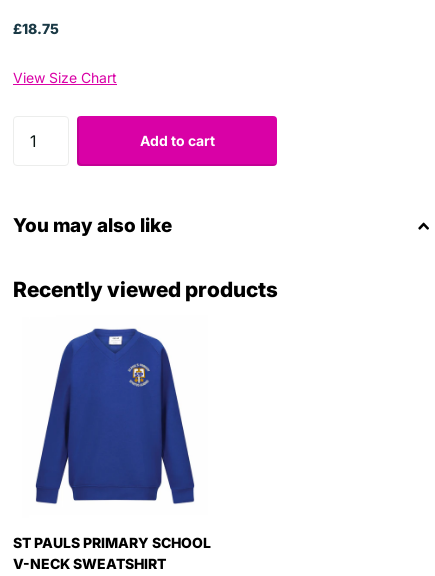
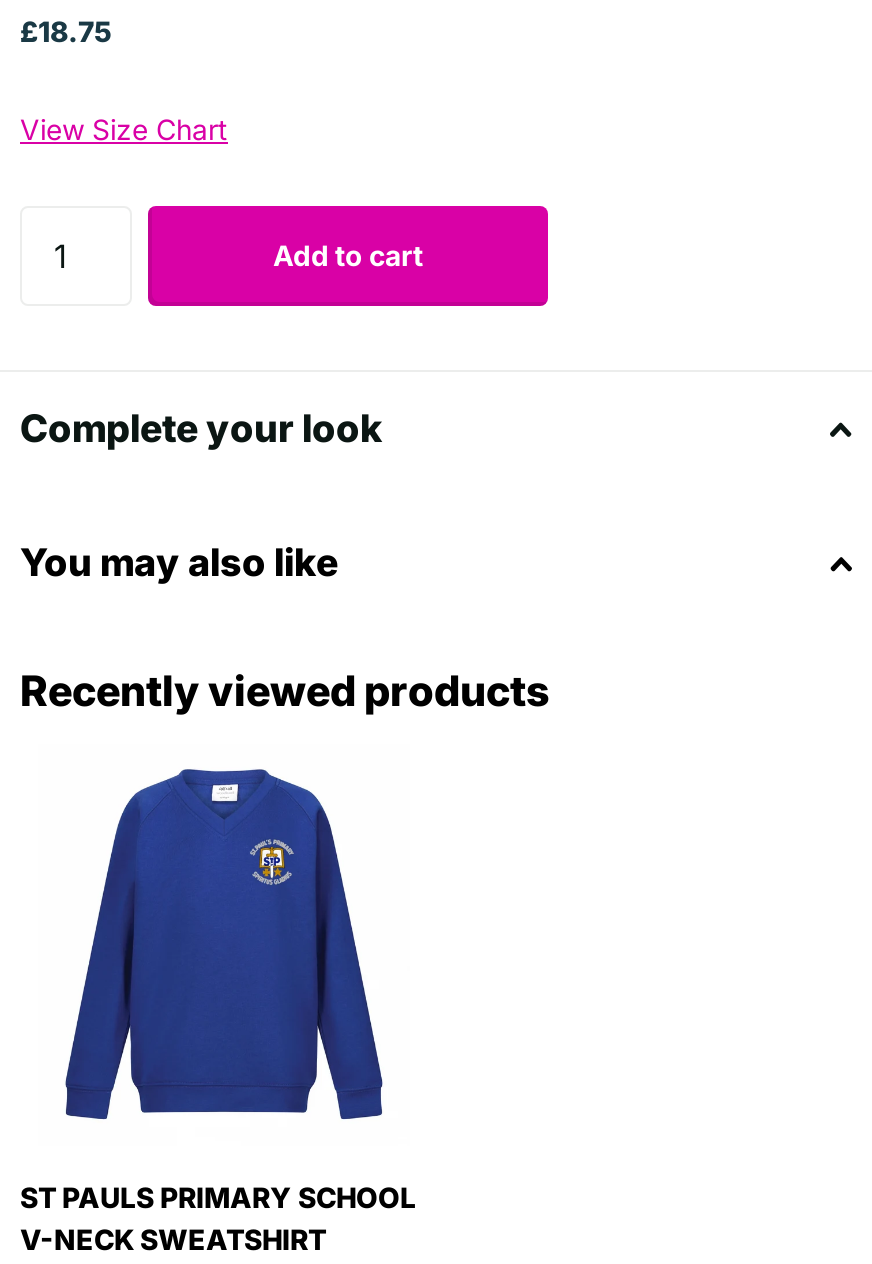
+ Complete your look
